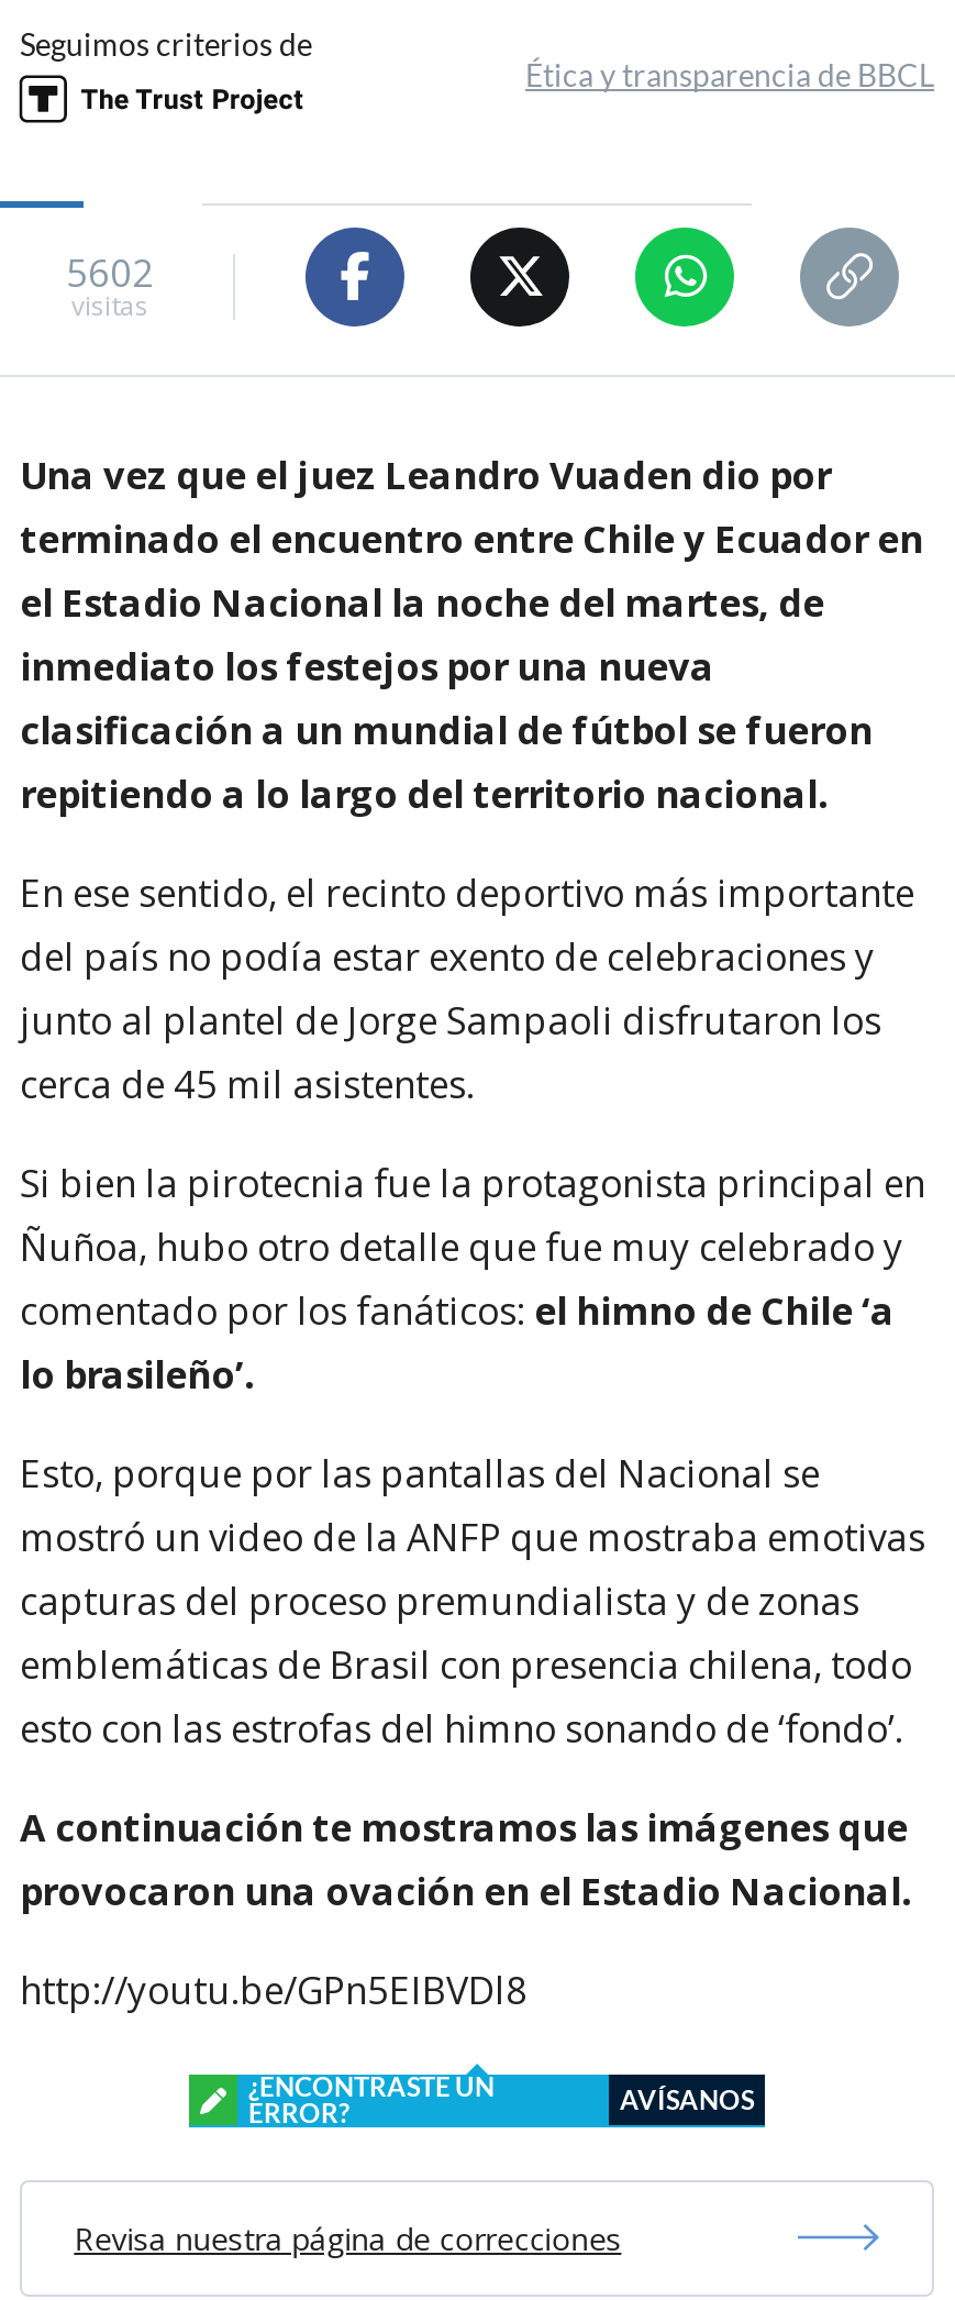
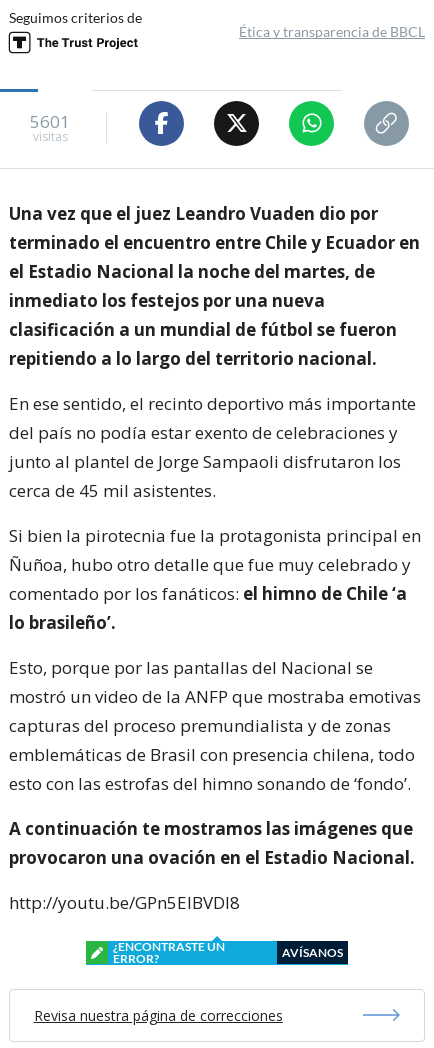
- 5602
+ 5601
